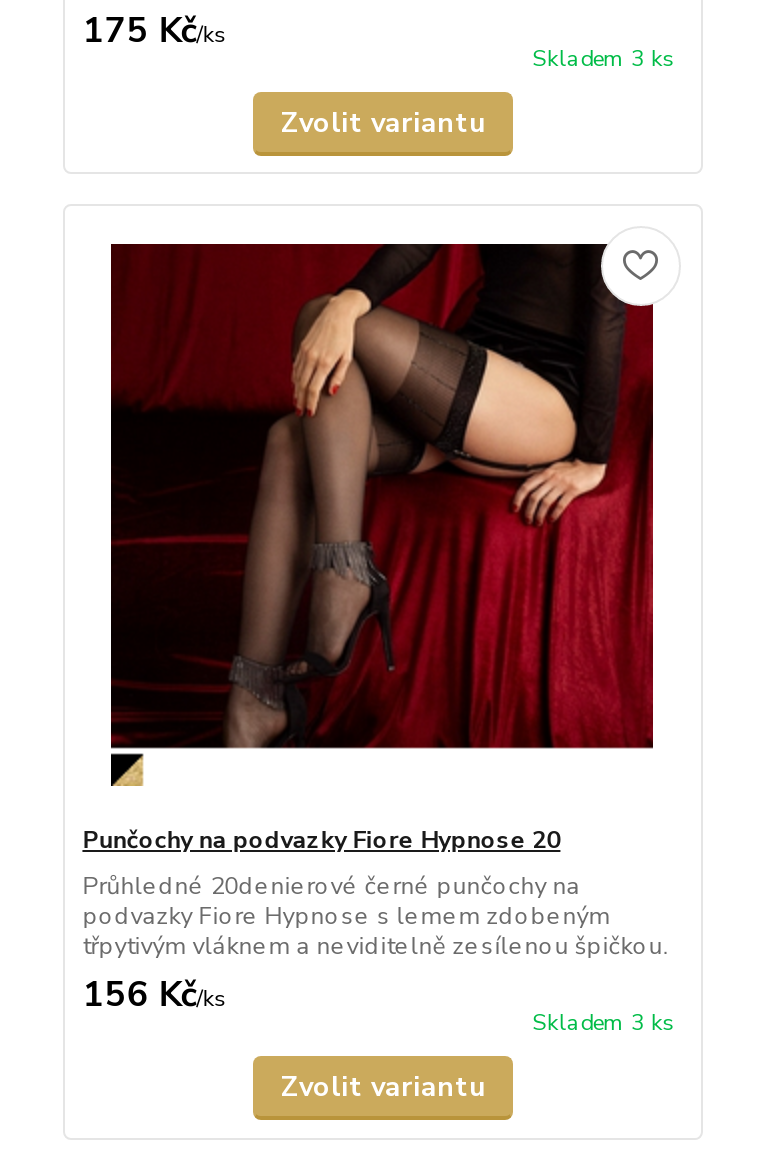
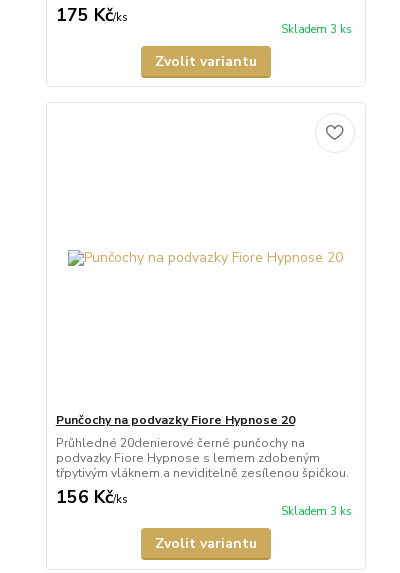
- [image]
